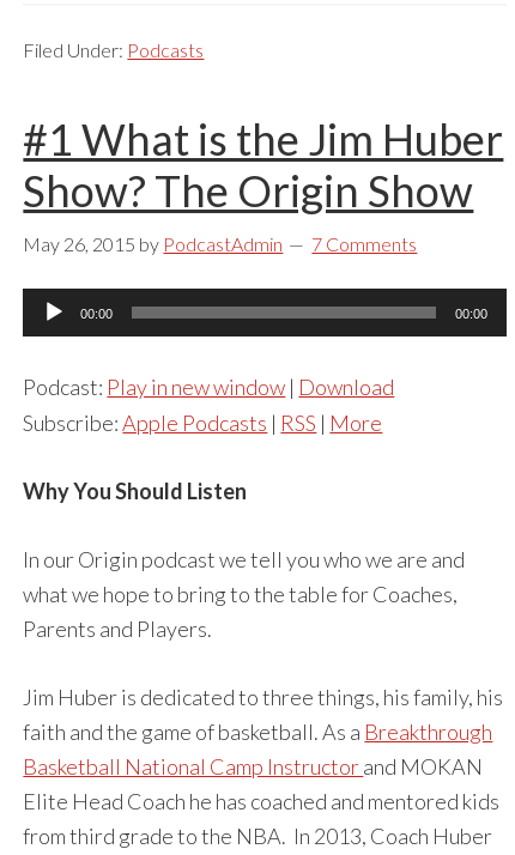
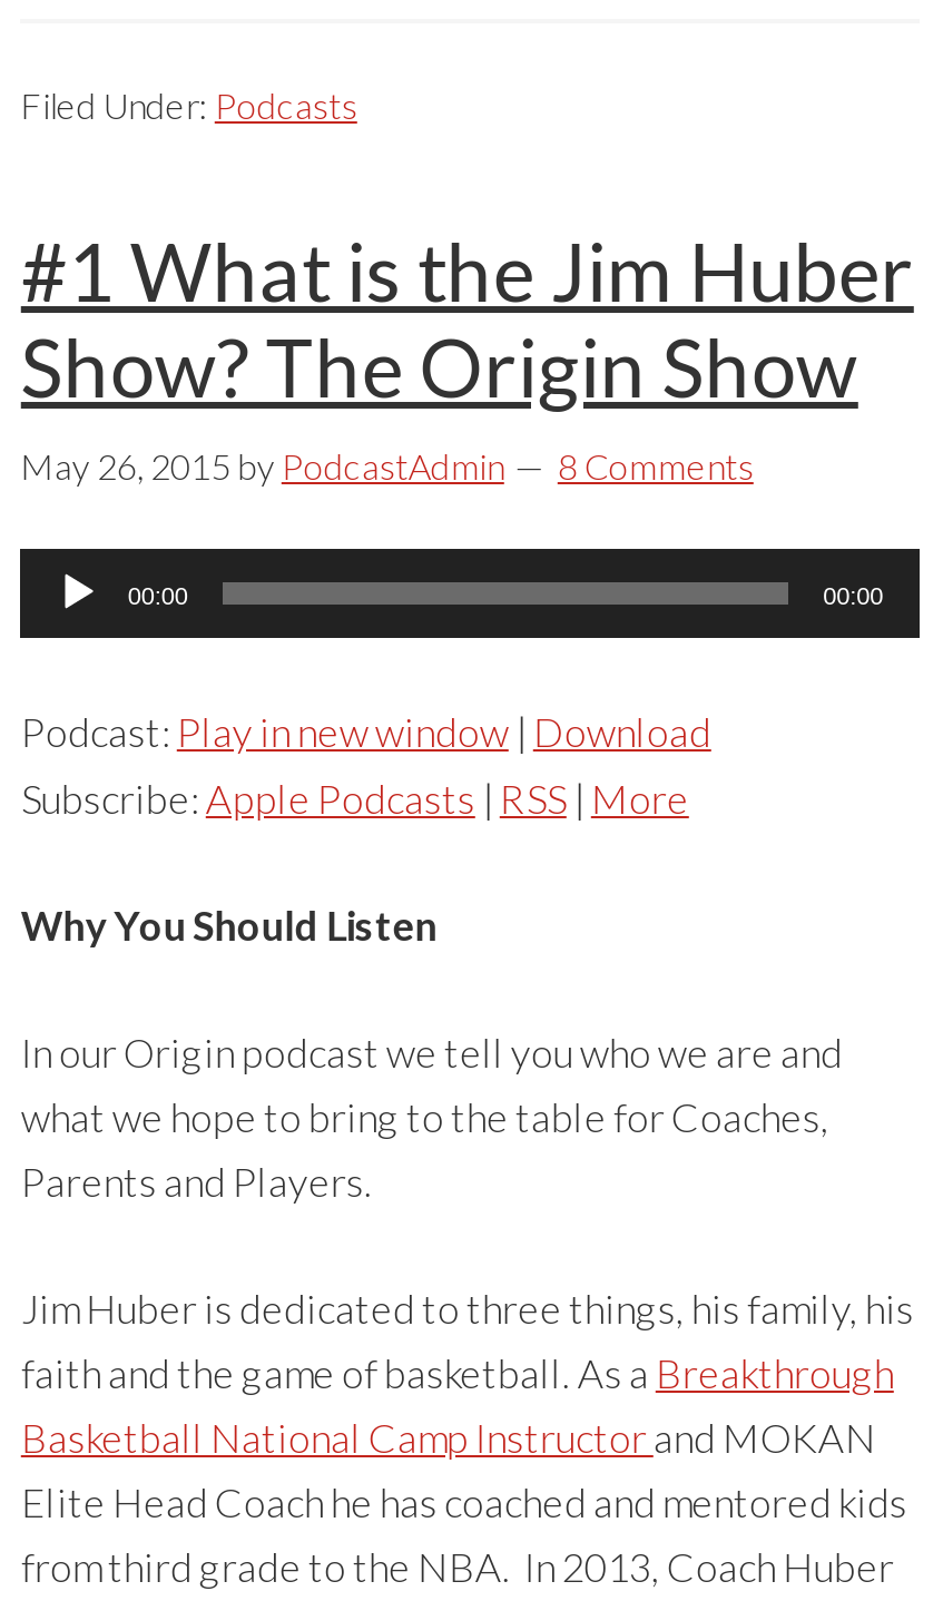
- May 26, 2015 by PodcastAdmin 7 Comments
+ May 26, 2015 by PodcastAdmin 8 Comments
